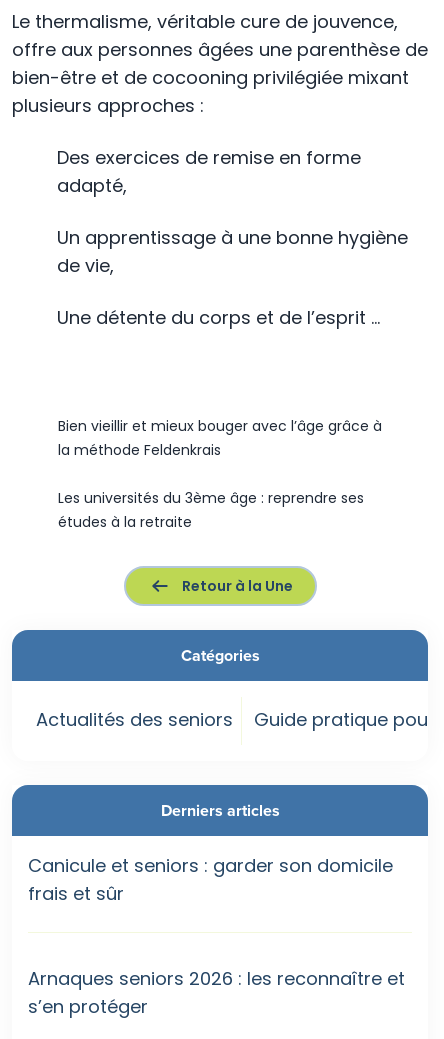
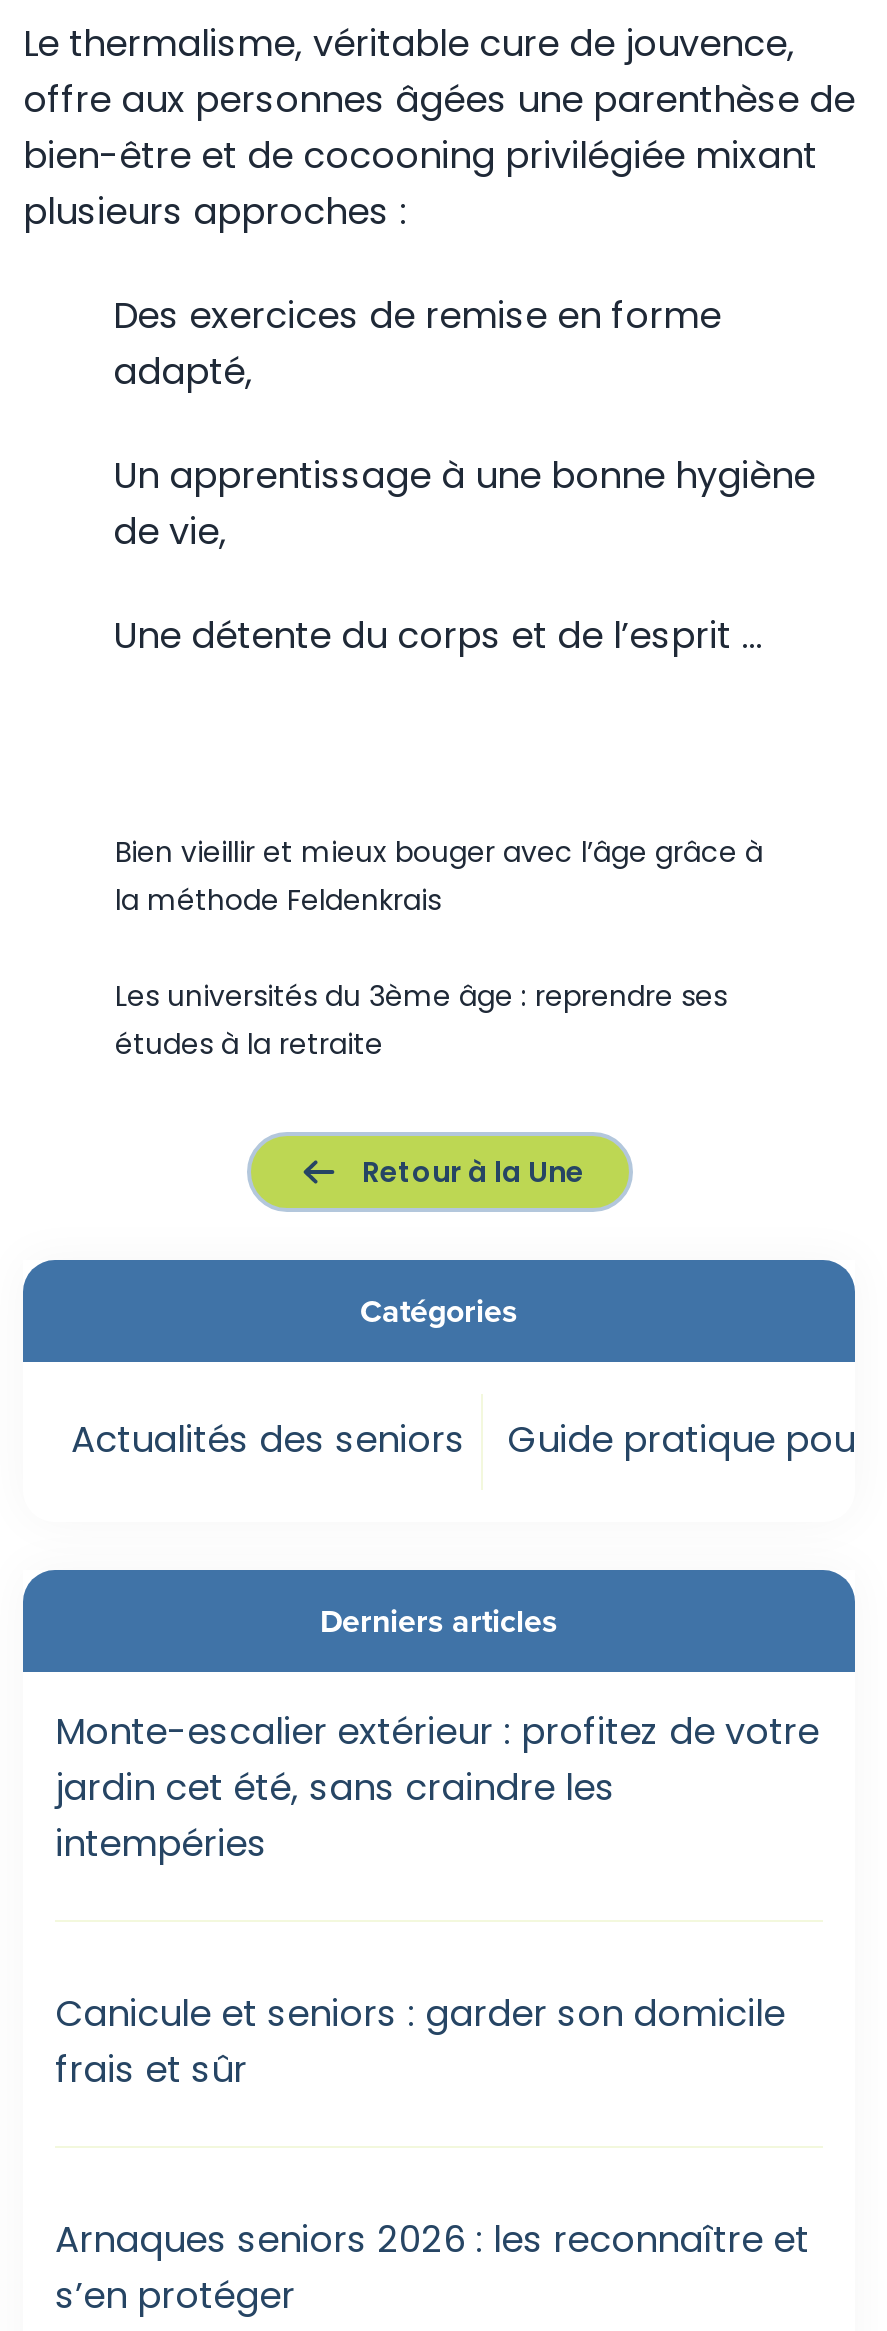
+ Monte-escalier extérieur : profitez de votre
+ jardin cet été, sans craindre les
+ intempéries
